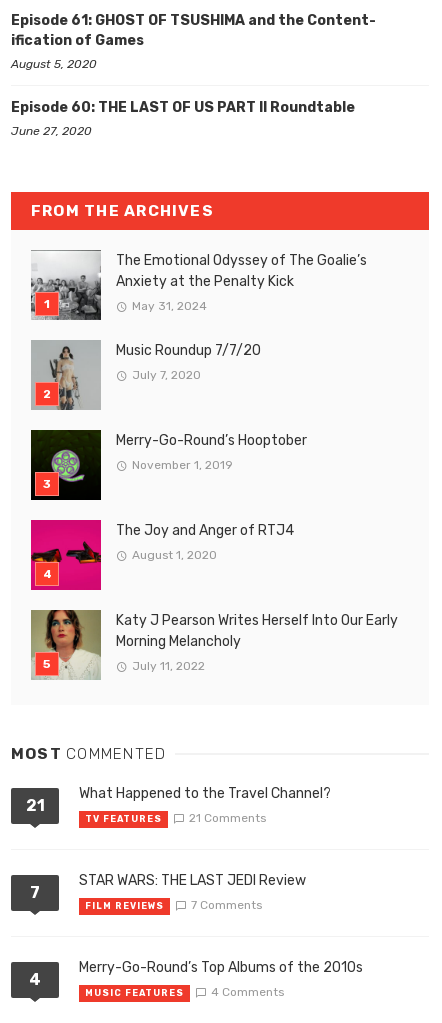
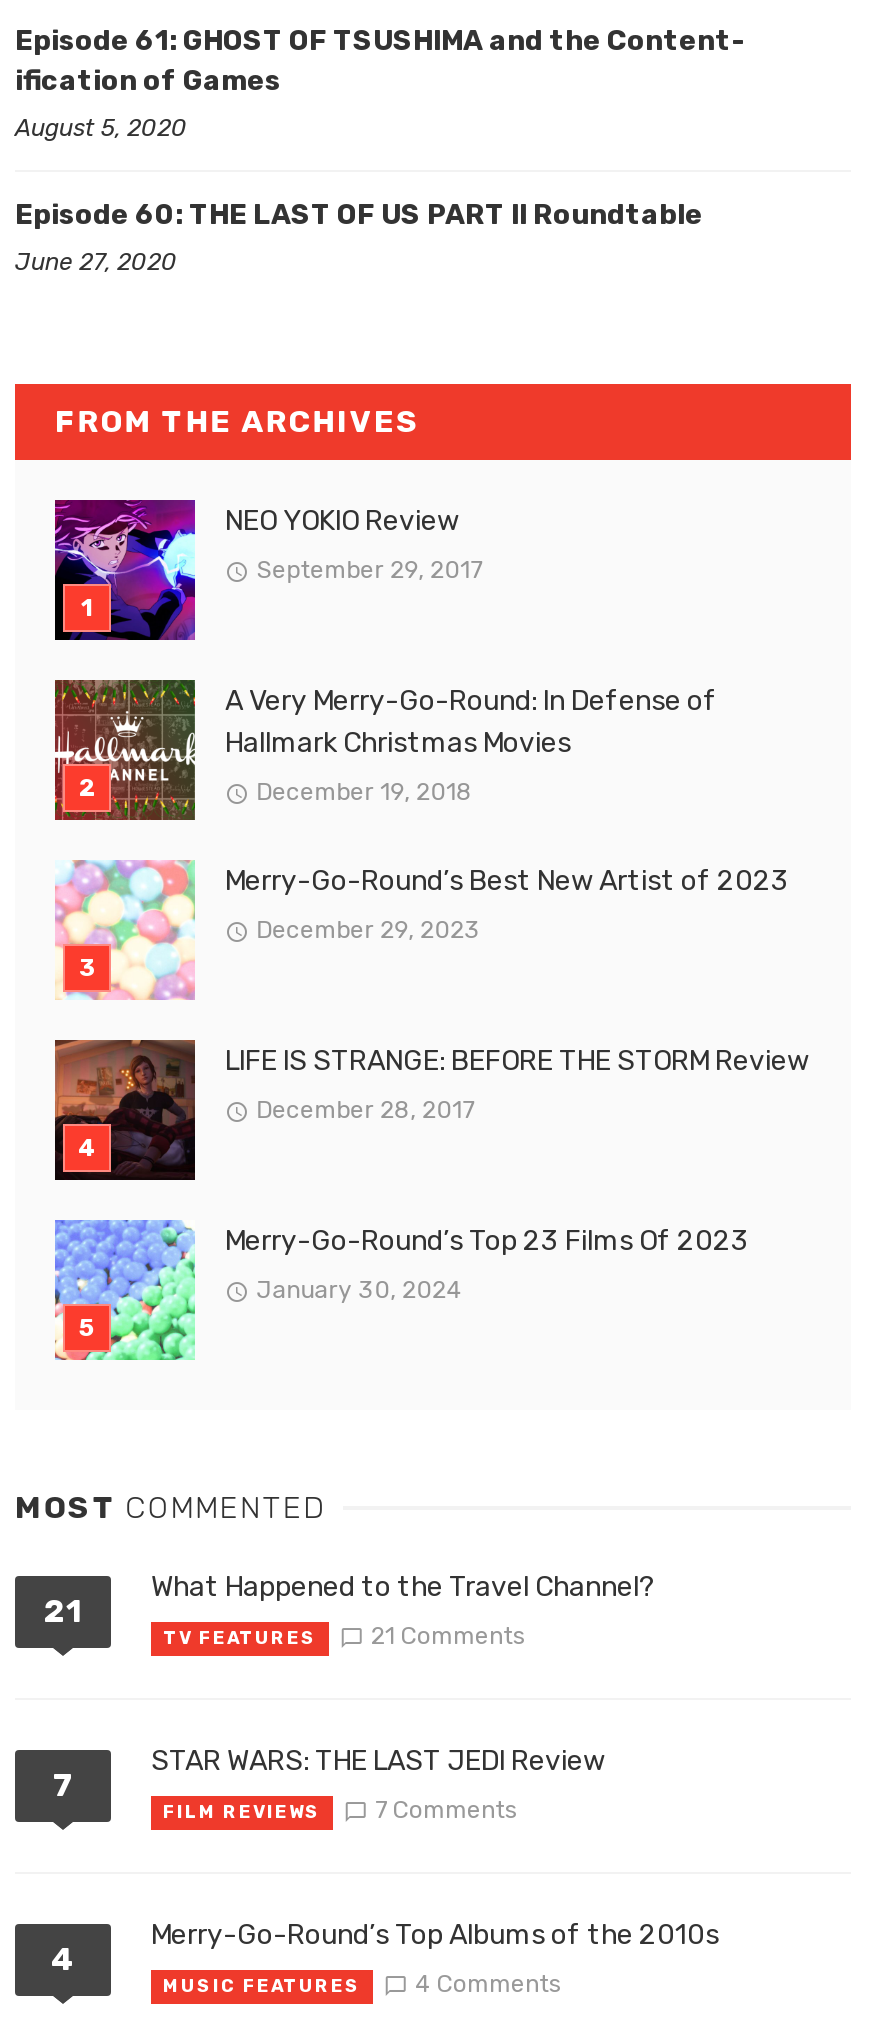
- [image]
- The Emotional Odyssey of The Goalie’s
- Anxiety at the Penalty Kick
+ [image]
+ NEO YOKIO Review

- May 31, 2024
+ September 29, 2017

- [image]
- Music Roundup 7/7/20
+ [image]
+ A Very Merry-Go-Round: In Defense of
+ Hallmark Christmas Movies

- July 7, 2020
+ December 19, 2018

- [image]
- Merry-Go-Round’s Hooptober
+ [image]
+ Merry-Go-Round’s Best New Artist of 2023

- November 1, 2019
+ December 29, 2023

- [image]
- The Joy and Anger of RTJ4
+ [image]
+ LIFE IS STRANGE: BEFORE THE STORM Review

- August 1, 2020
+ December 28, 2017

- [image]
- Katy J Pearson Writes Herself Into Our Early
- Morning Melancholy
+ [image]
+ Merry-Go-Round’s Top 23 Films Of 2023

- July 11, 2022
+ January 30, 2024
